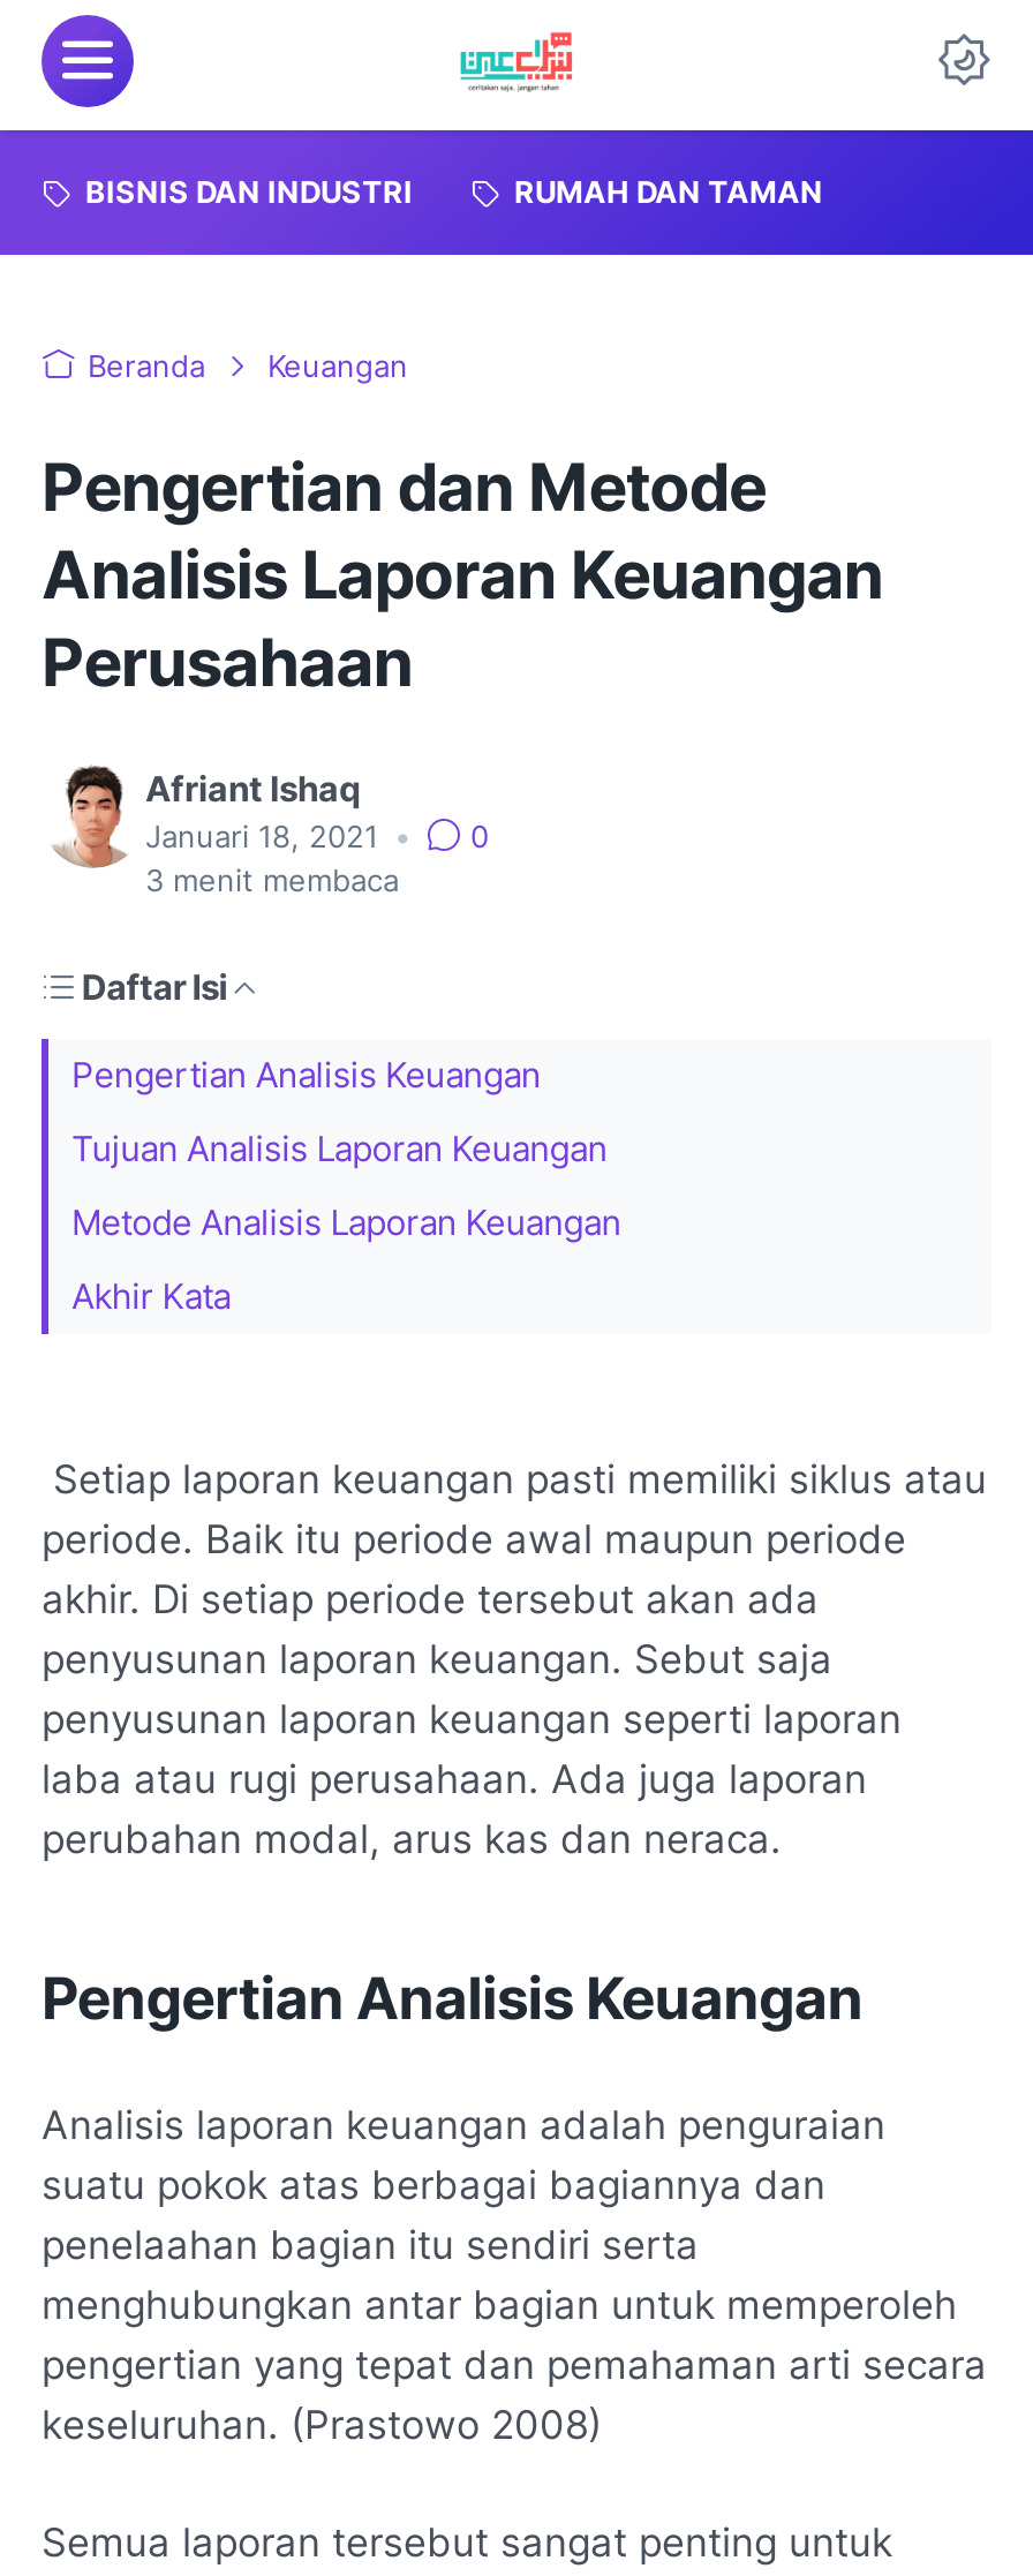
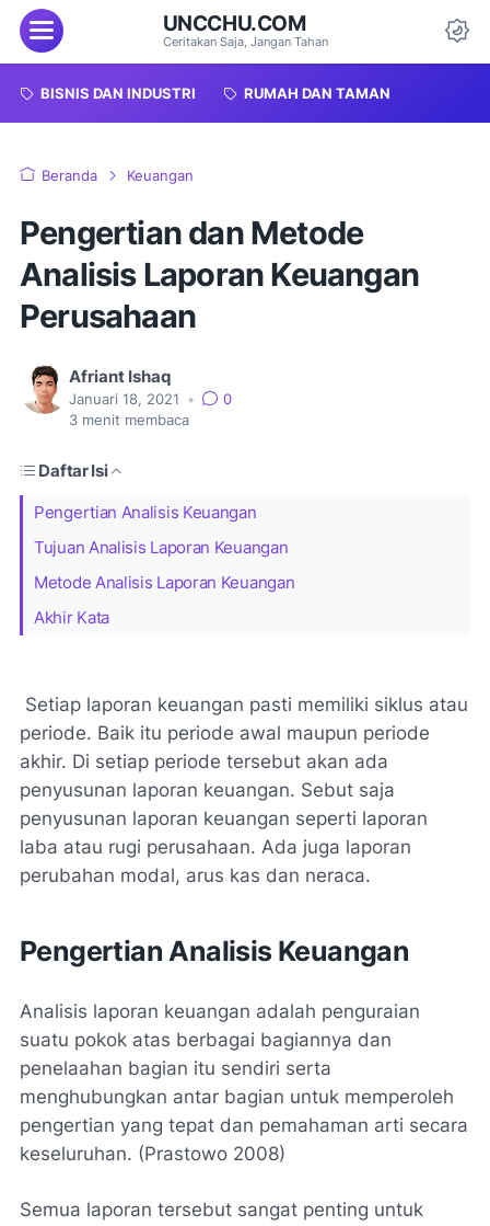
+ UNCCHU.COM
+ Ceritakan Saja, Jangan Tahan
